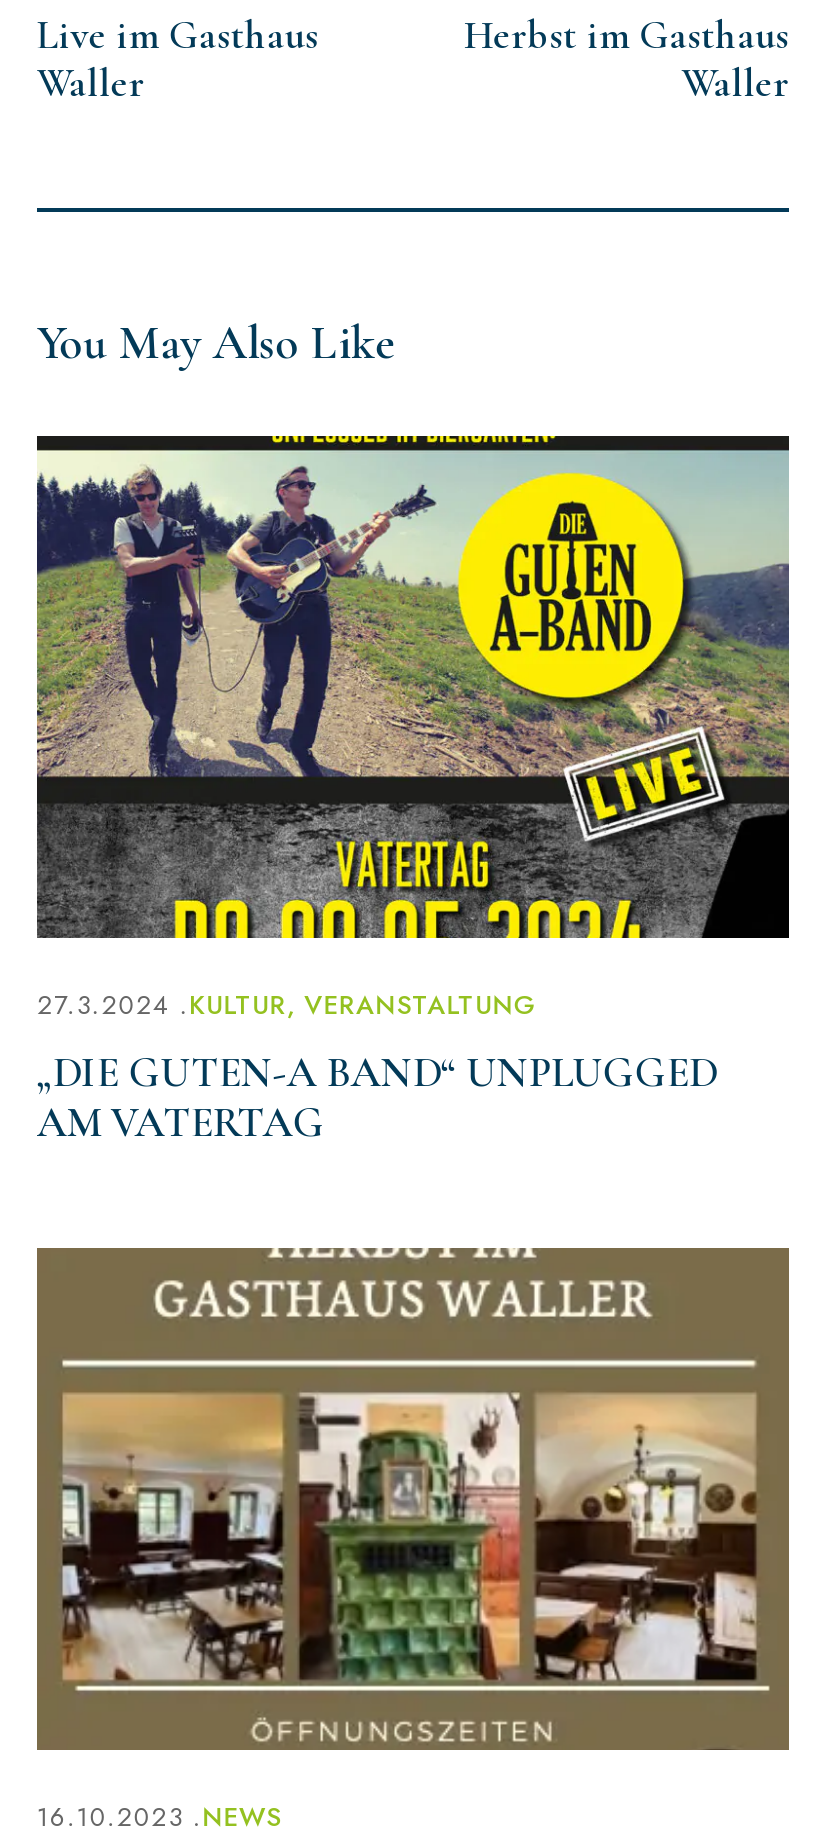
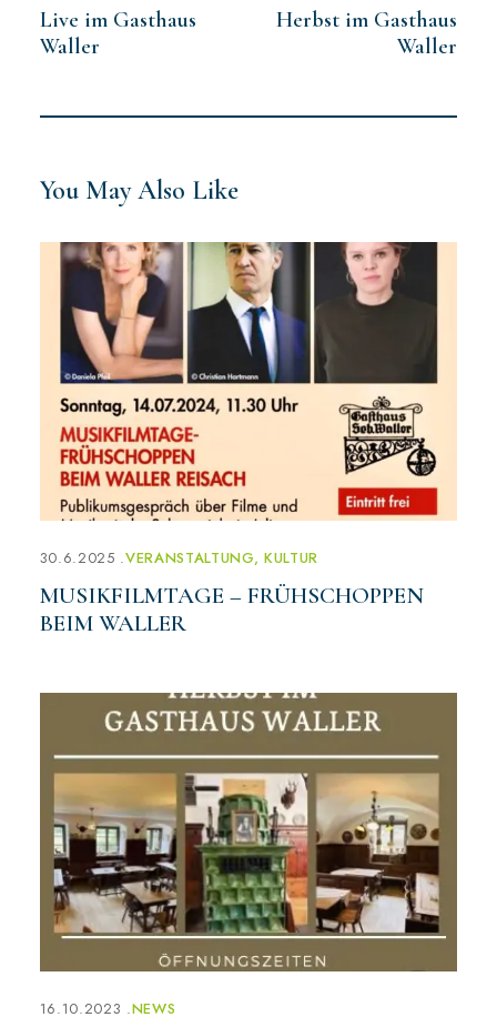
- [image]
- 27.3.2024 KULTUR VERANSTALTUNG
+ [image]
+ 30.6.2025 VERANSTALTUNG KULTUR

- „DIE GUTEN-A BAND“ UNPLUGGED
- AM VATERTAG
+ MUSIKFILMTAGE – FRÜHSCHOPPEN
+ BEIM WALLER
